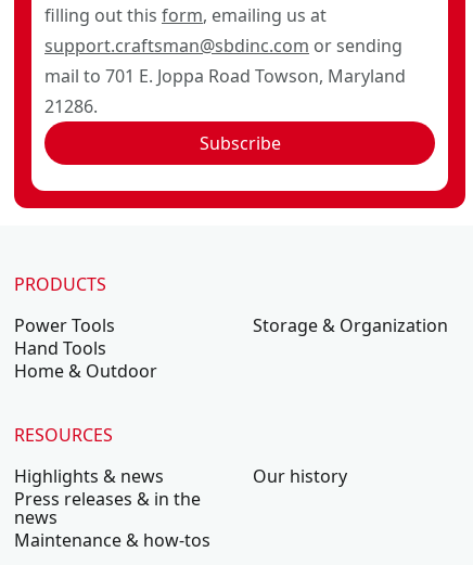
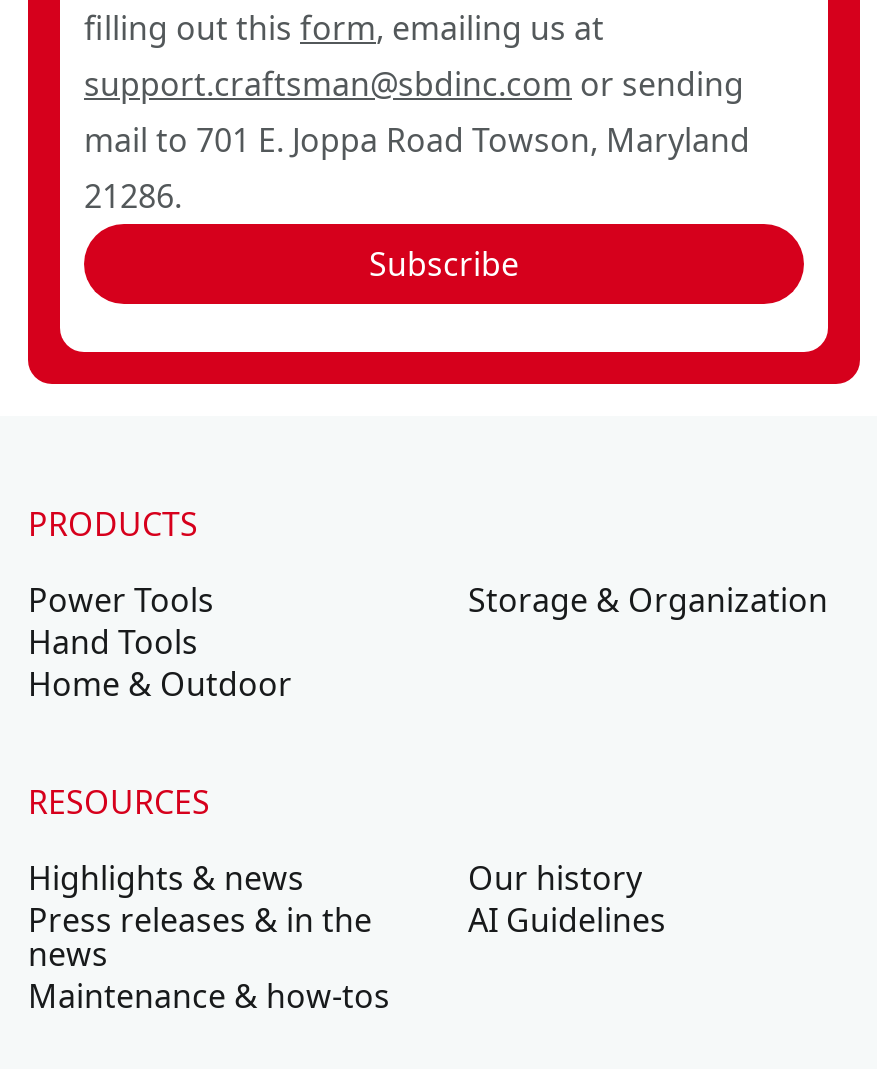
+ AI Guidelines
